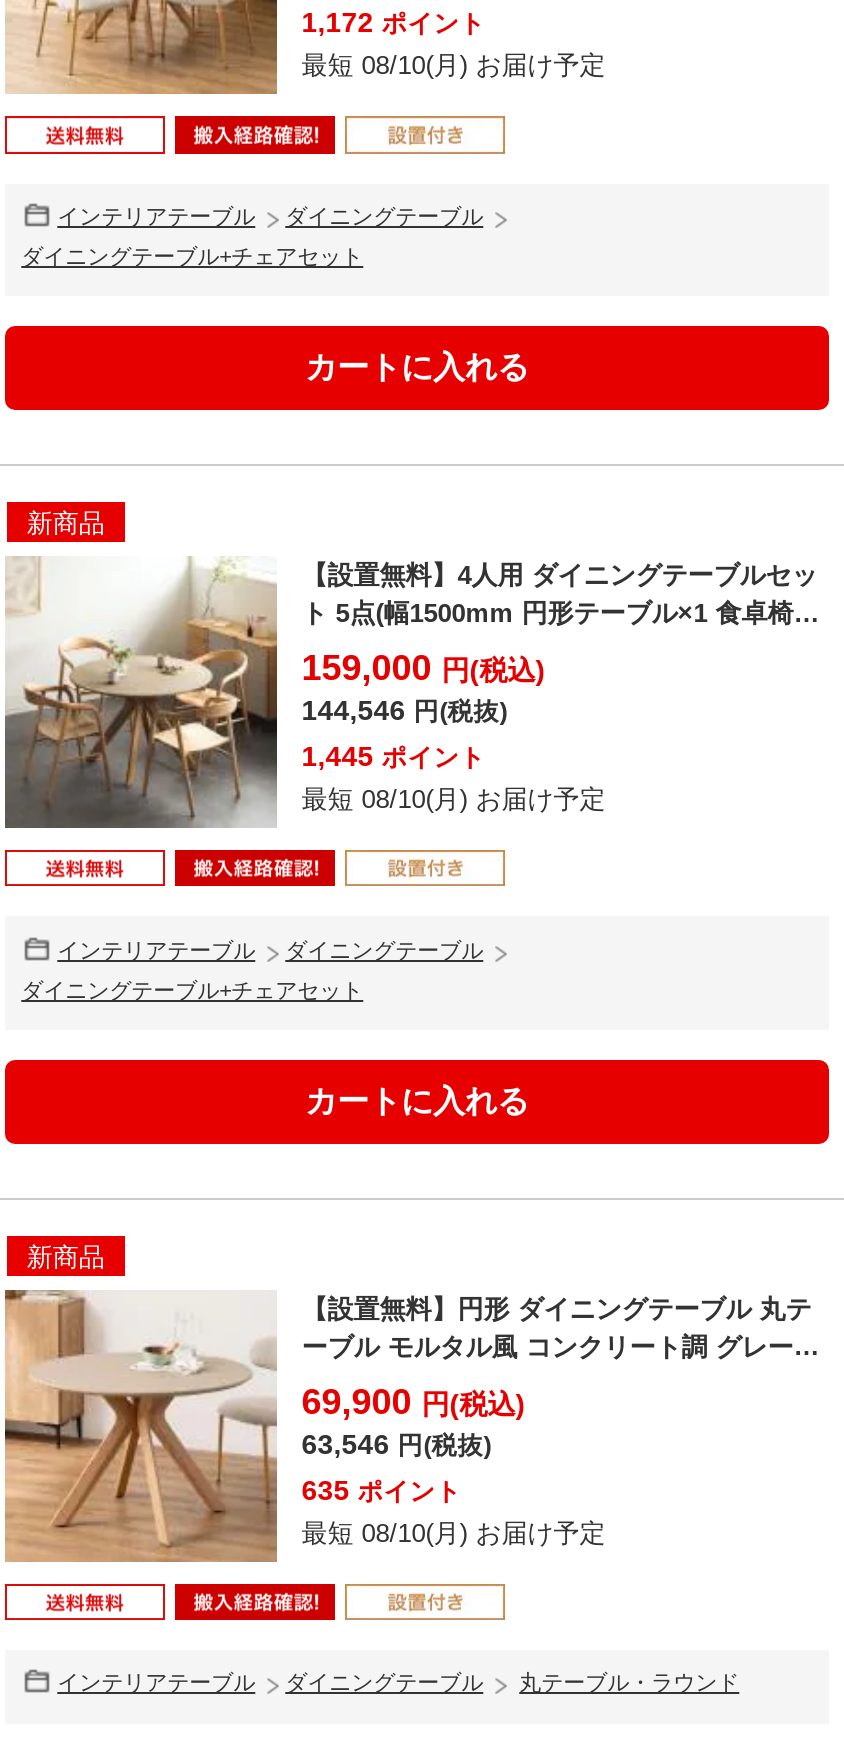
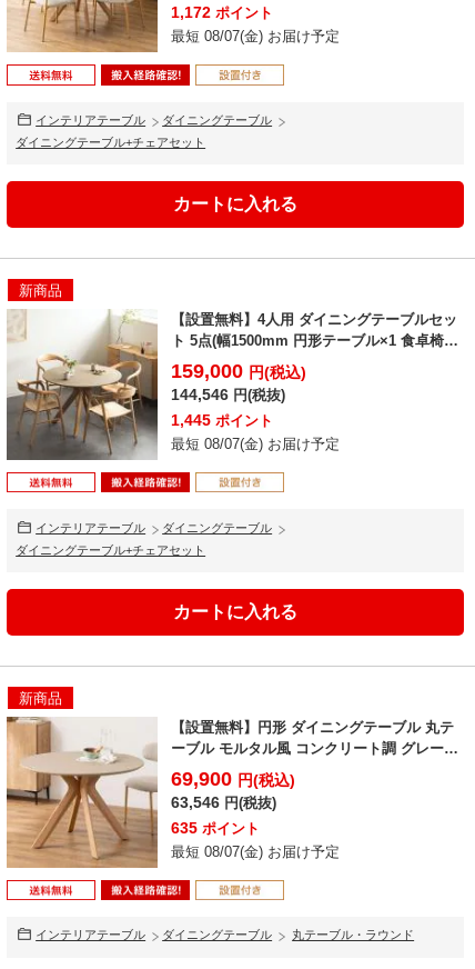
- 最短 08/10(月) お届け予定
+ 最短 08/07(金) お届け予定

- 最短 08/10(月) お届け予定
+ 最短 08/07(金) お届け予定

- 最短 08/10(月) お届け予定
+ 最短 08/07(金) お届け予定
